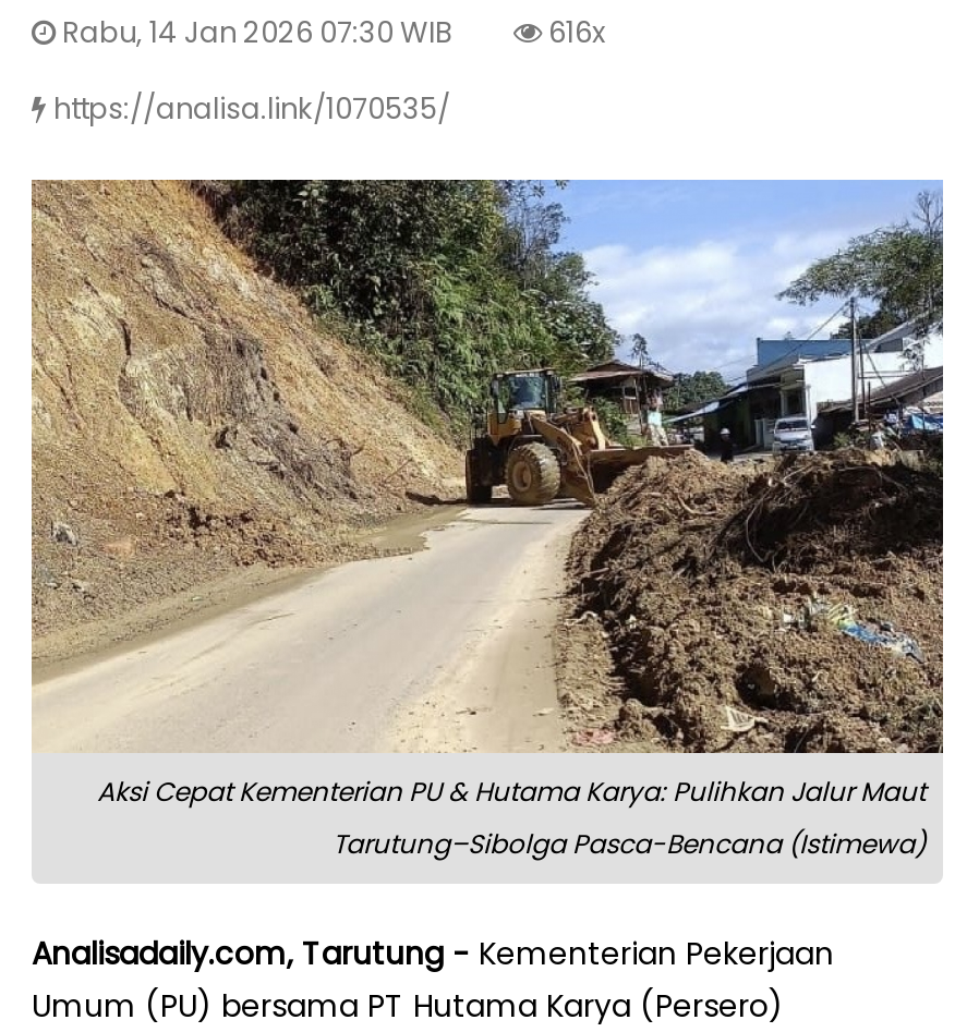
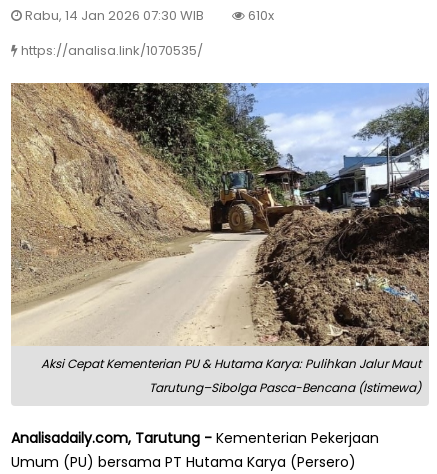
- 616x
+ 610x
